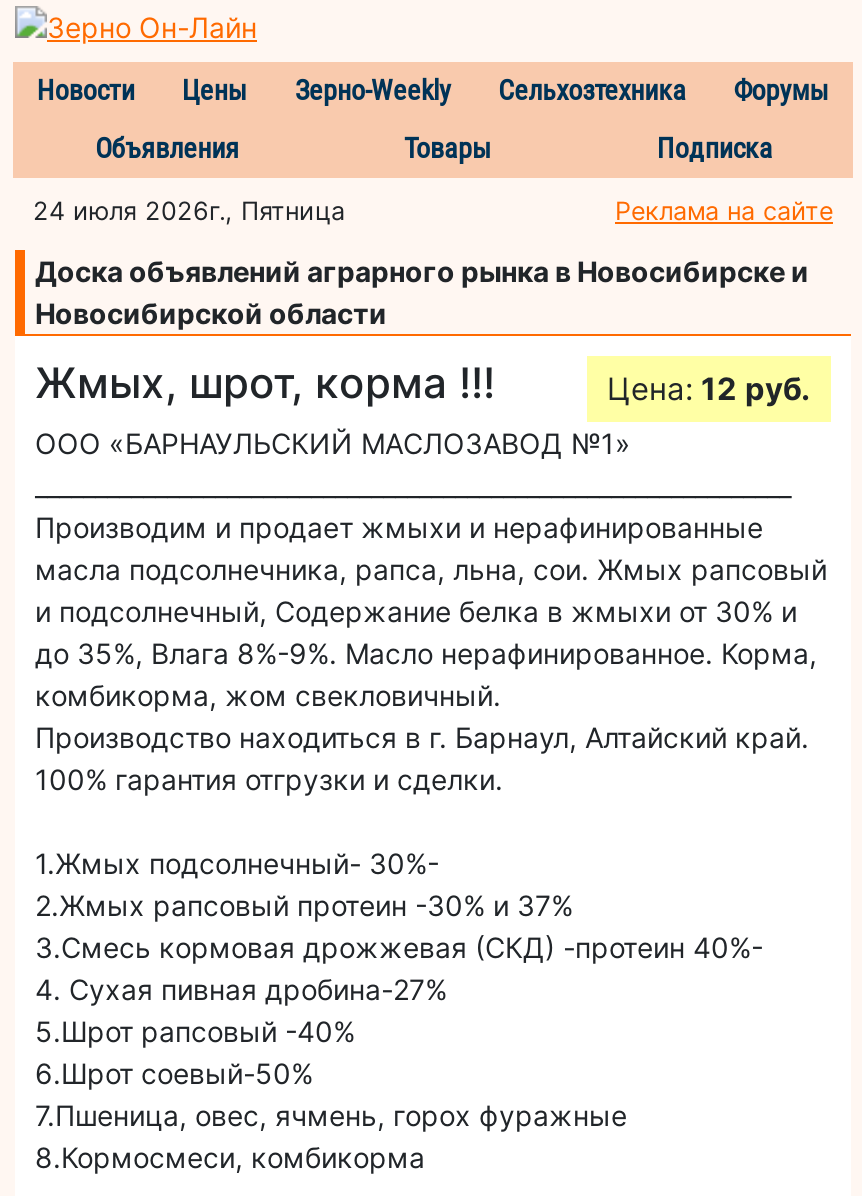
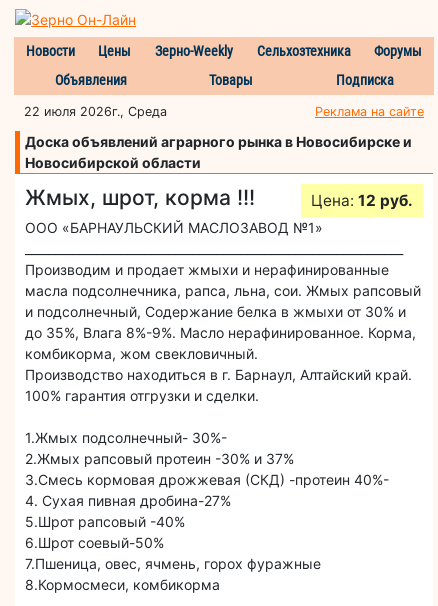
- 24 июля 2026г., Пятница
+ 22 июля 2026г., Среда
